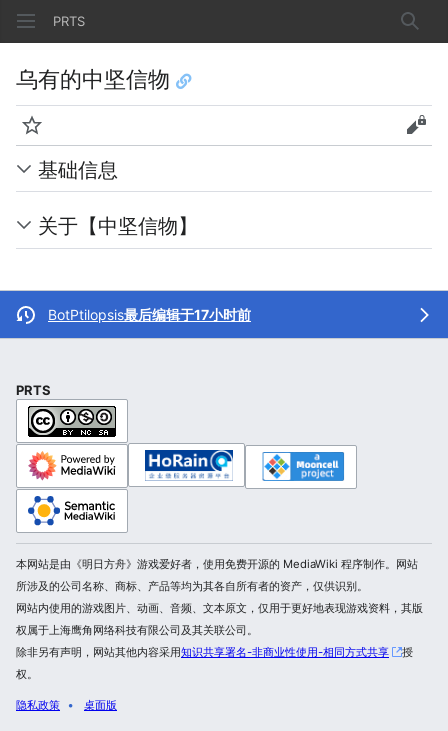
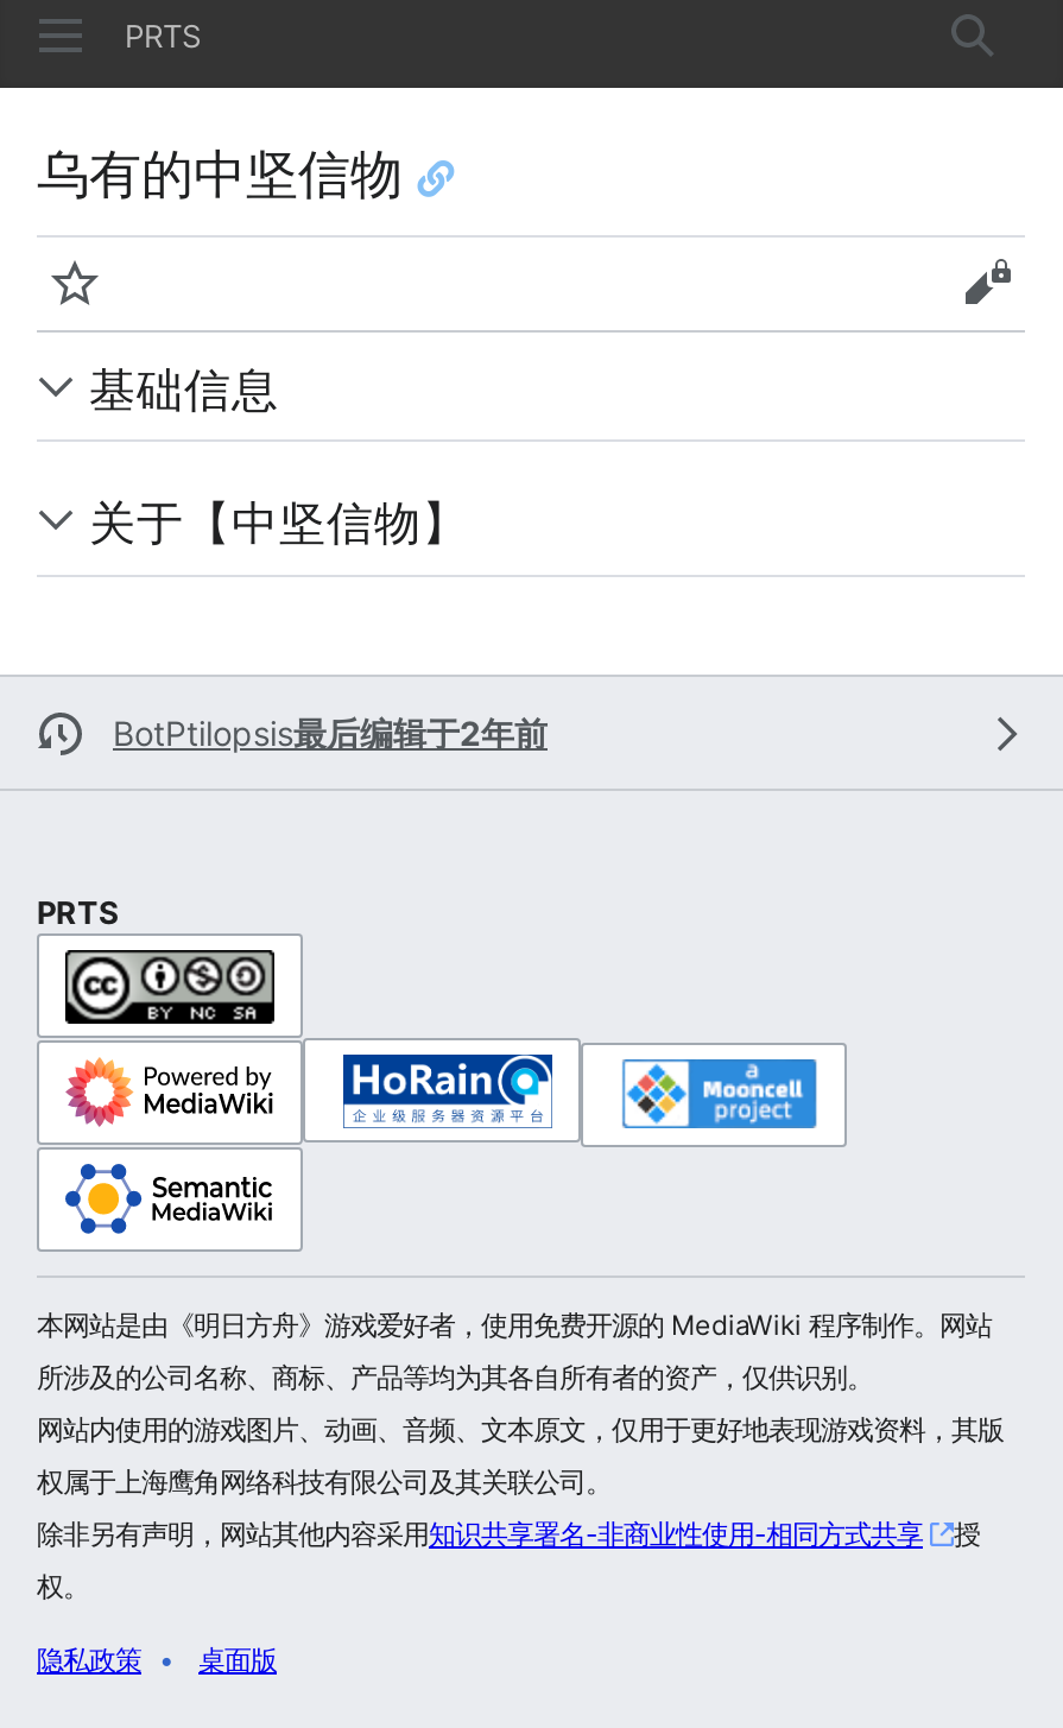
- BotPtilopsis最后编辑于17小时前
+ BotPtilopsis最后编辑于2年前
